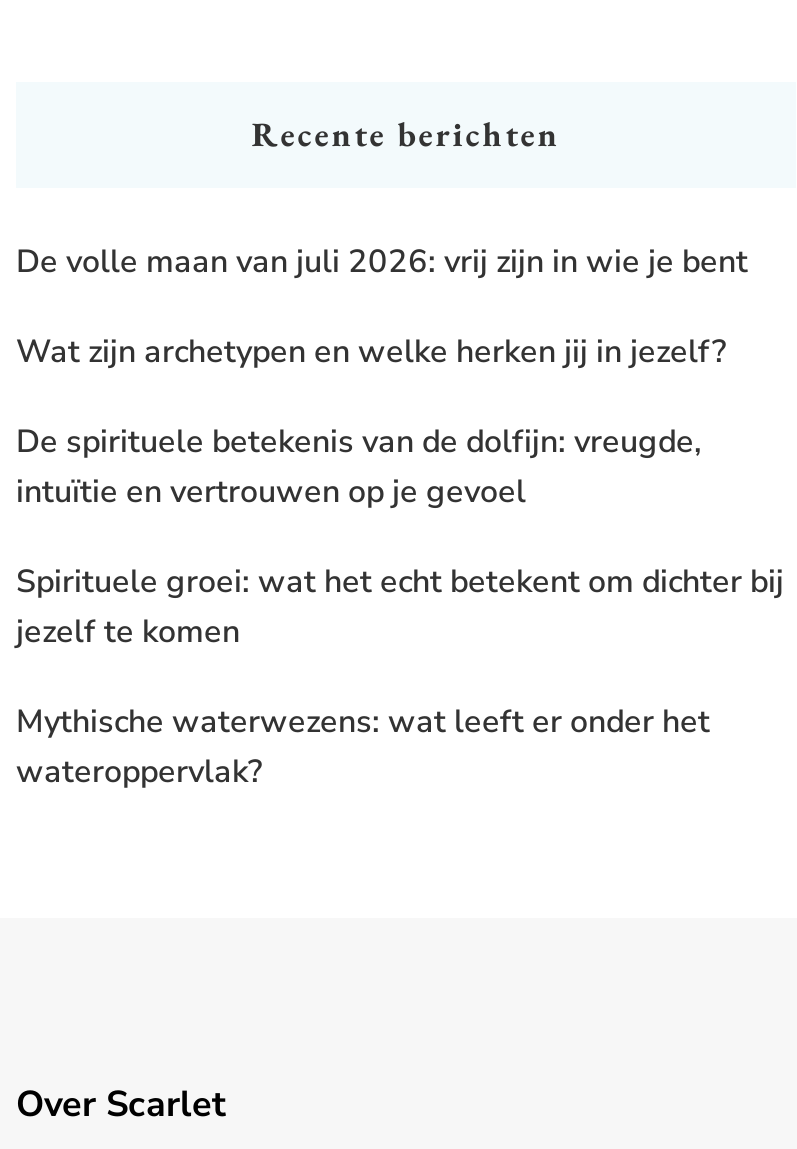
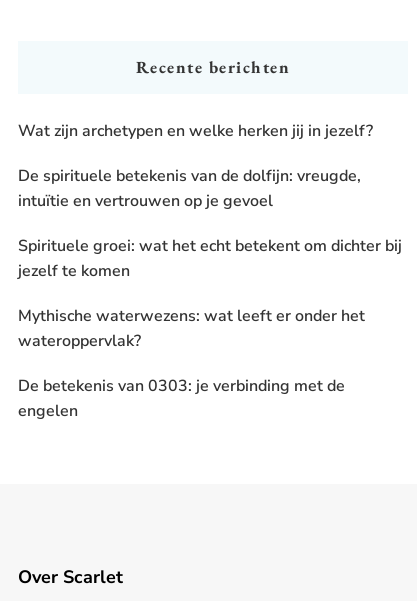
- De volle maan van juli 2026: vrij zijn in wie je bent

moved up: Wat zijn archetypen en welke herken jij in jezelf? | De spirituele betekenis van de dolfijn: vreugde, | intuïtie en vertrouwen op je gevoel | Spirituele groei: wat het echt betekent om dichter bij | jezelf te komen | Mythische waterwezens: wat leeft er onder het | wateroppervlak?

+ De betekenis van 0303: je verbinding met de
+ engelen
